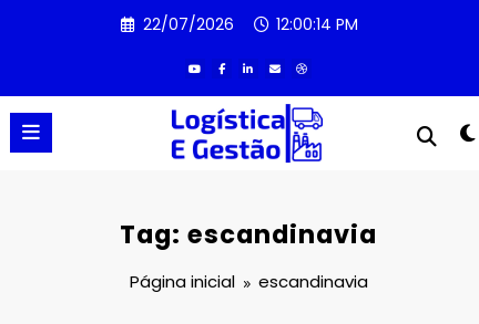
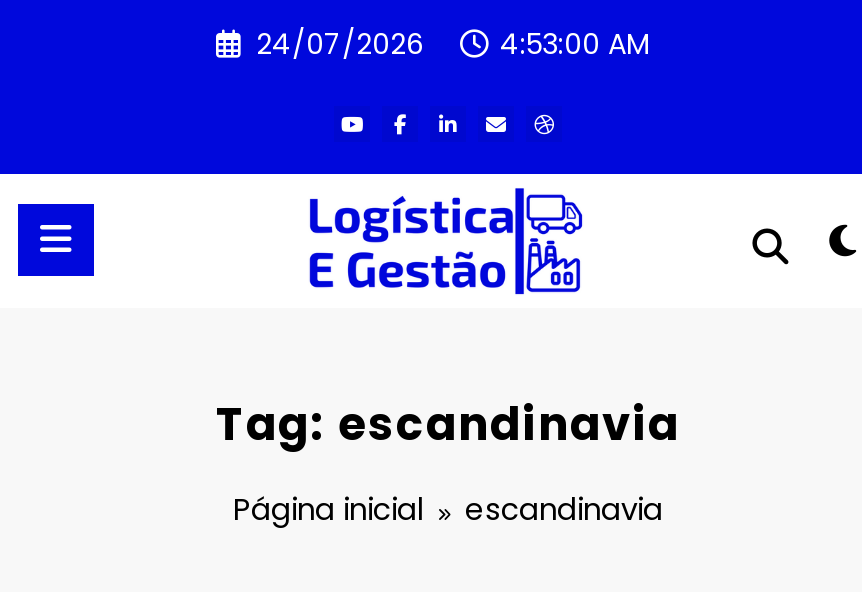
- 22/07/2026
- 12:00:14 PM
+ 24/07/2026
+ 4:53:00 AM
